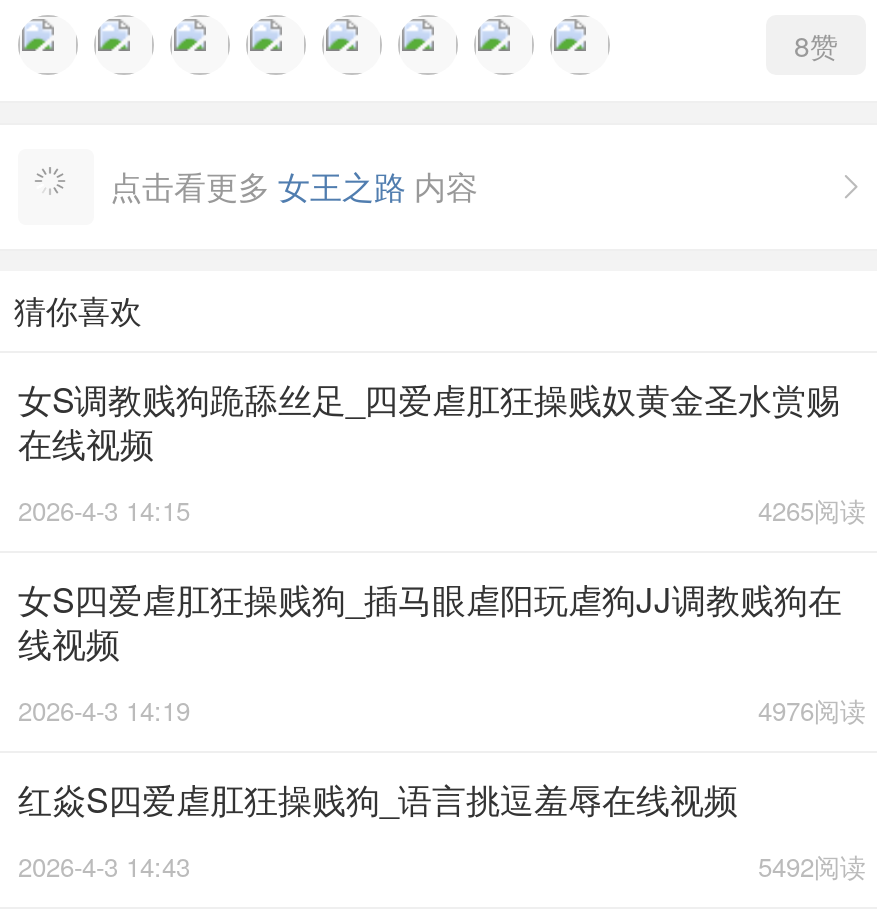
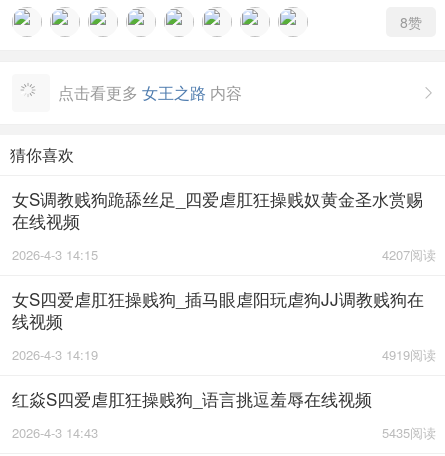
- 4265阅读
+ 4207阅读

- 4976阅读
+ 4919阅读

- 5492阅读
+ 5435阅读
